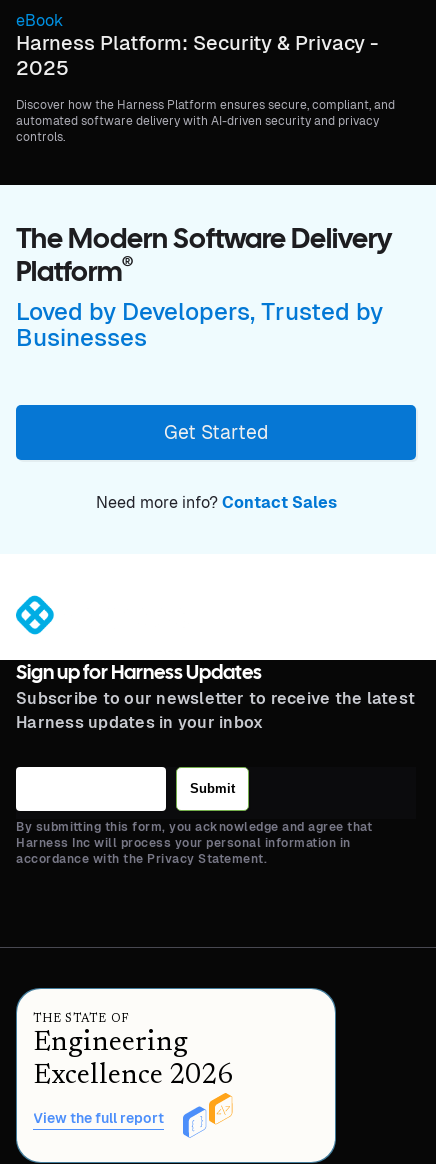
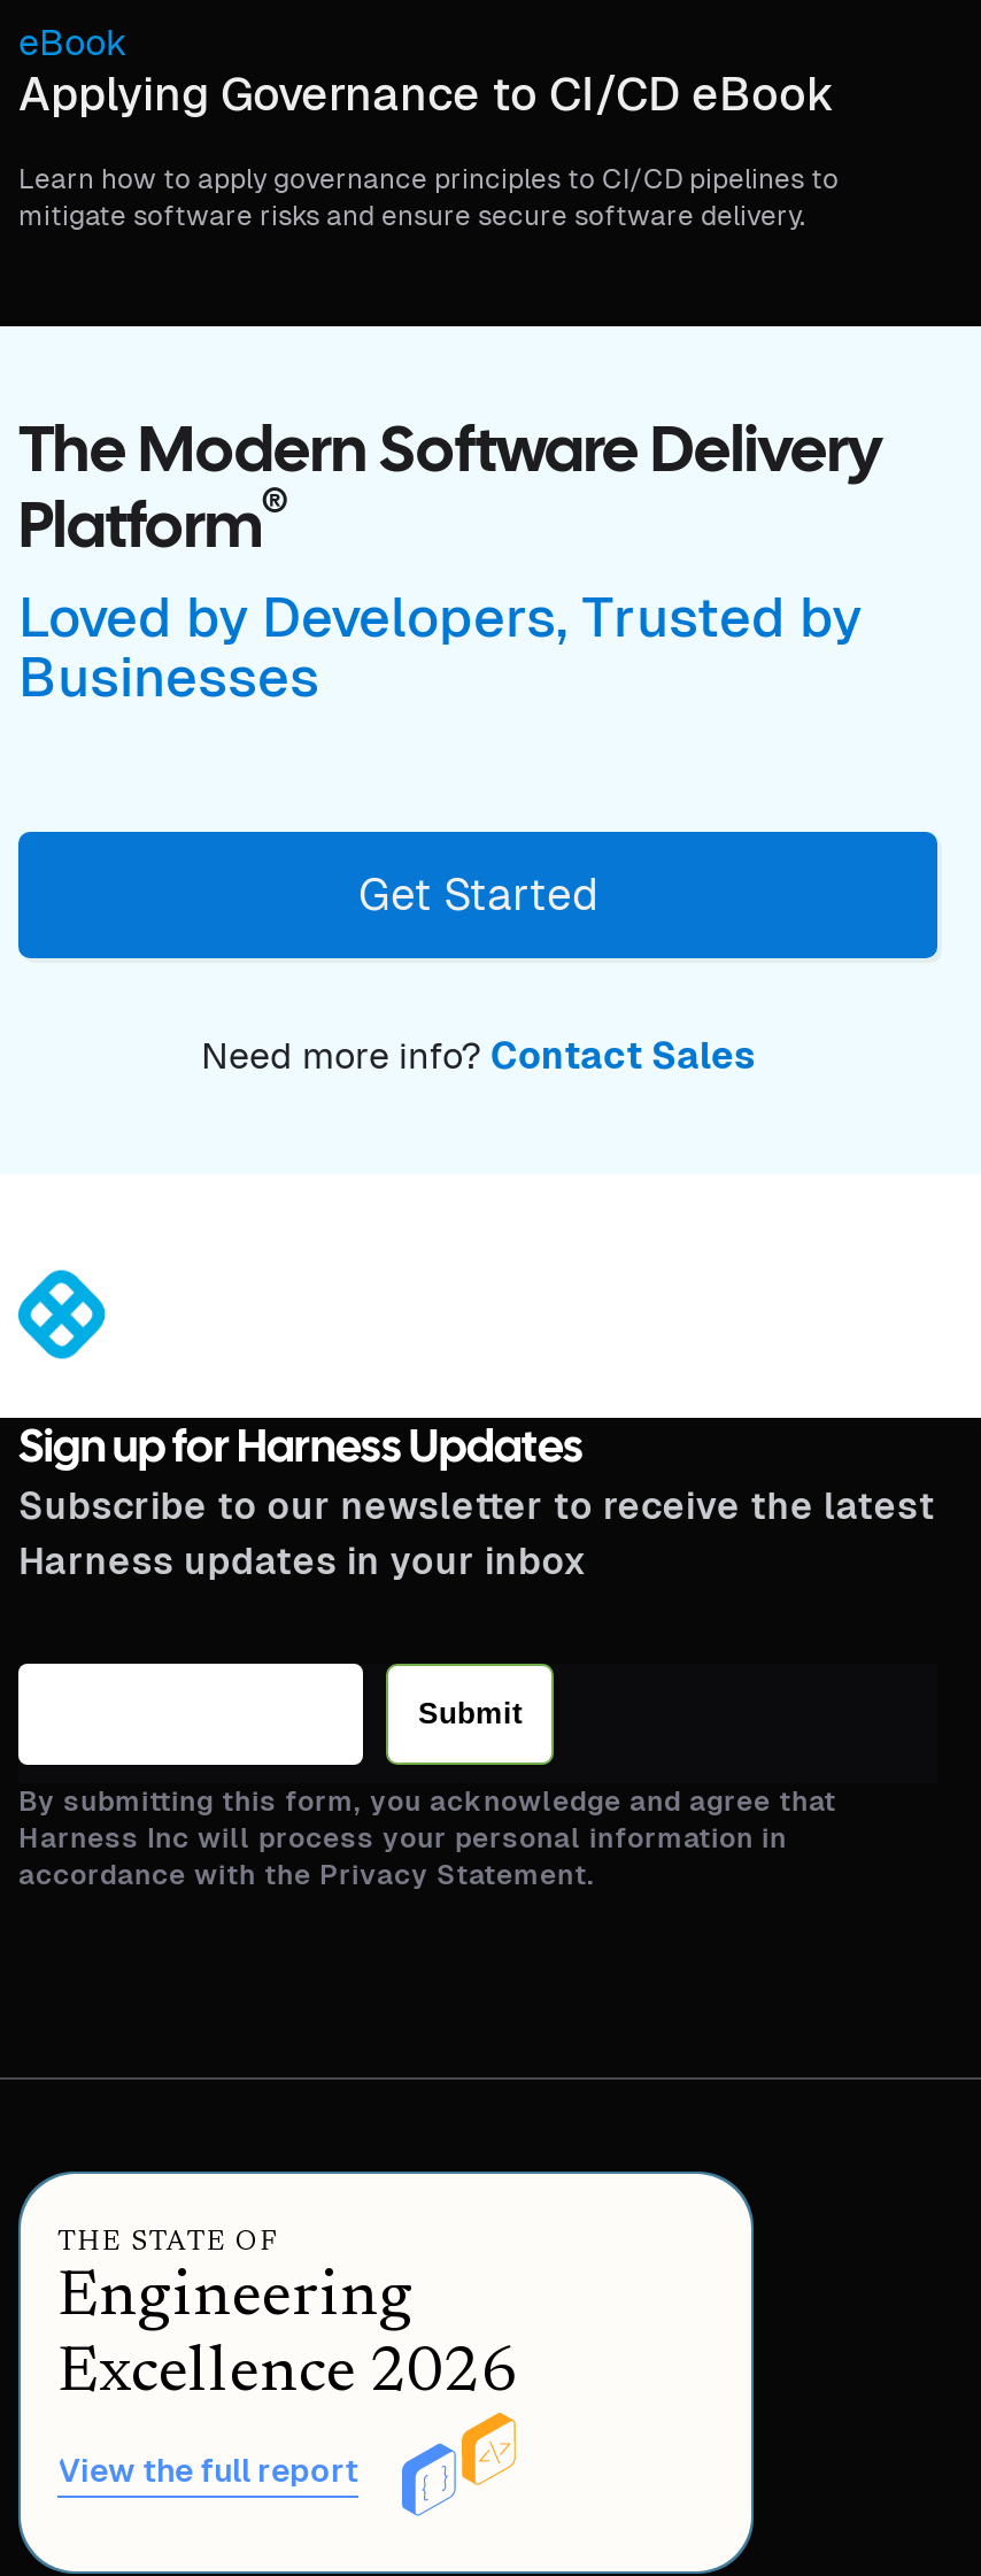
- Harness Platform: Security & Privacy -
- 2025
+ Applying Governance to CI/CD eBook

- Discover how the Harness Platform ensures secure, compliant, and
- automated software delivery with AI-driven security and privacy
- controls.
+ Learn how to apply governance principles to CI/CD pipelines to
+ mitigate software risks and ensure secure software delivery.
